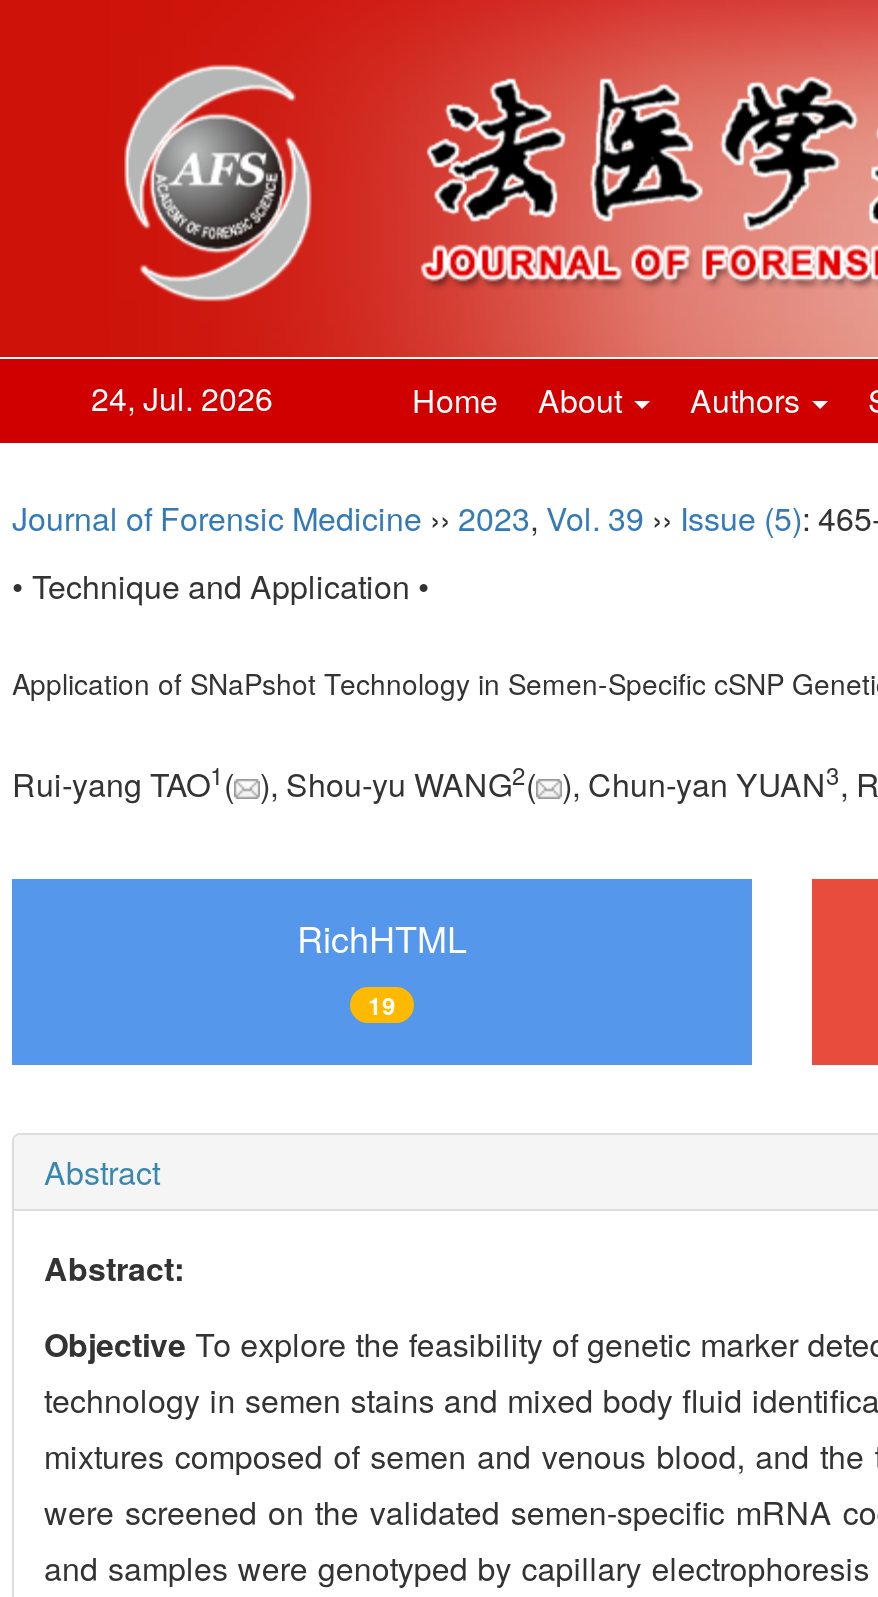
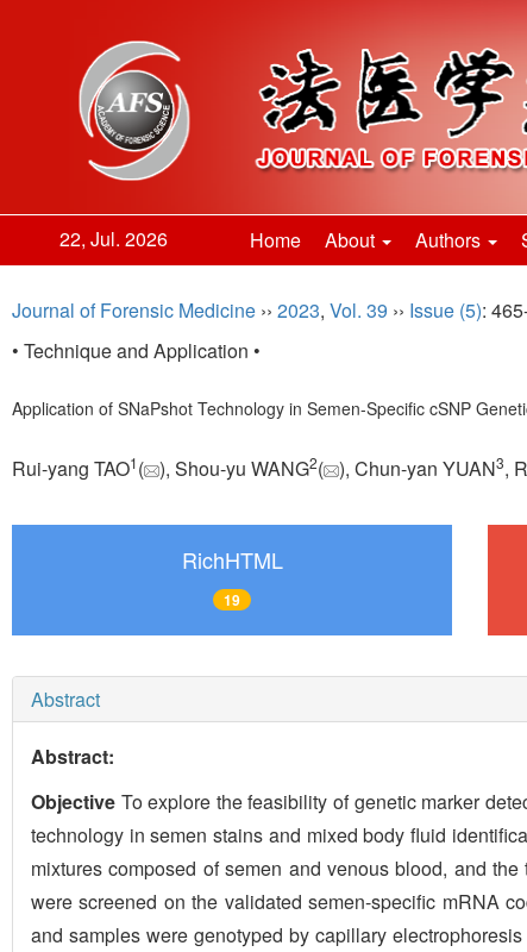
- 24, Jul. 2026
+ 22, Jul. 2026
